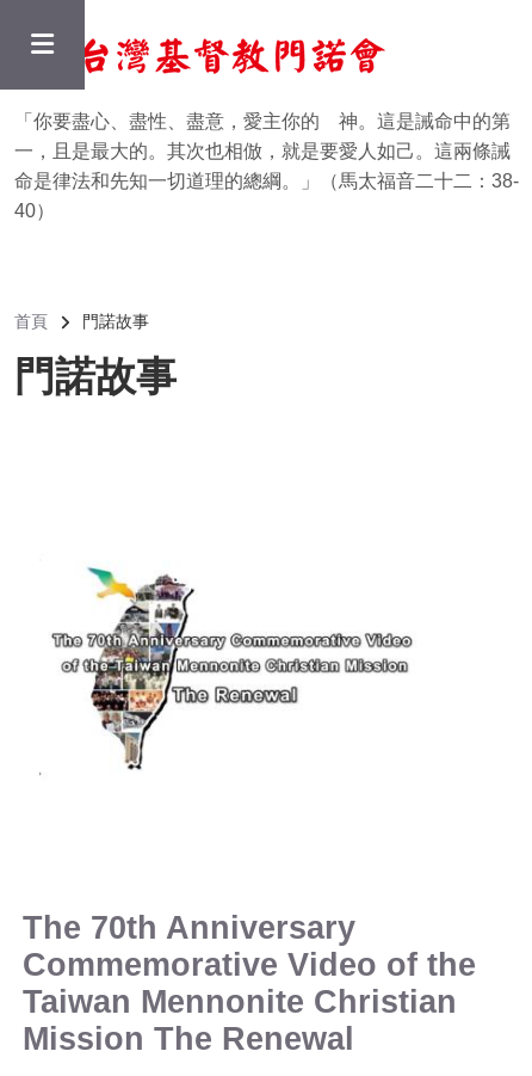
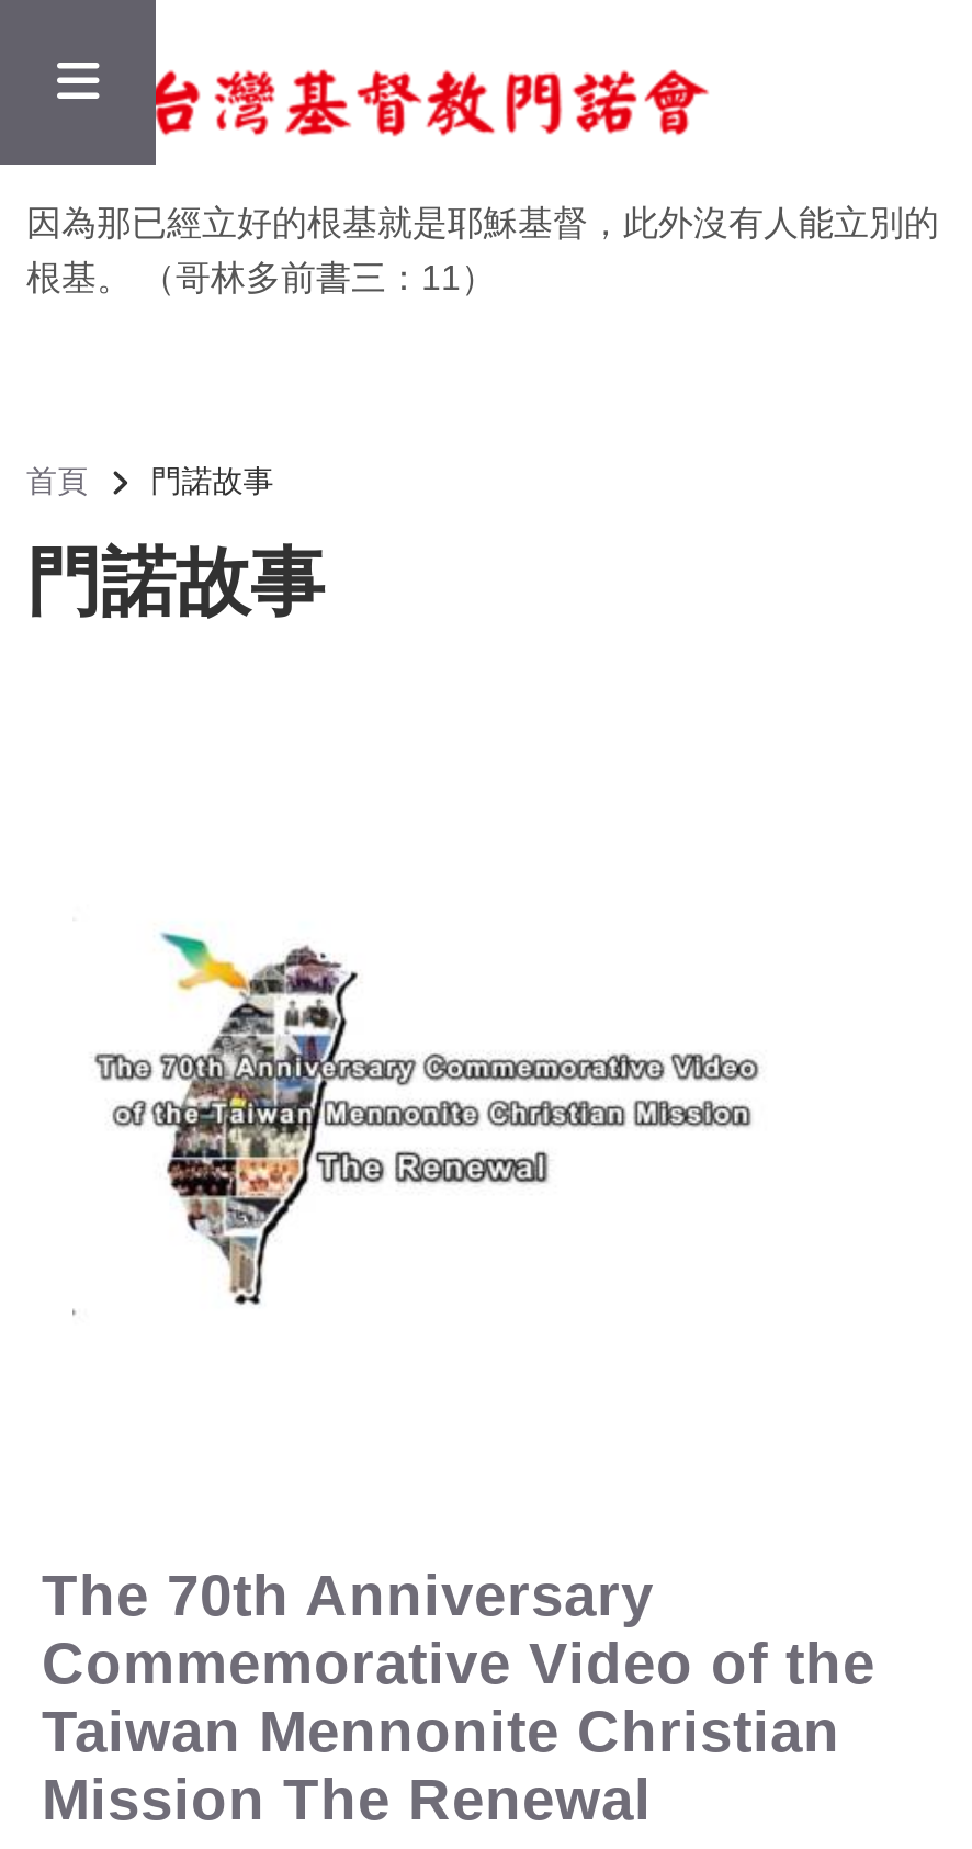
- 「你要盡心、盡性、盡意，愛主你的 神。這是誡命中的第
- 一，且是最大的。其次也相倣，就是要愛人如己。這兩條誡
- 命是律法和先知一切道理的總綱。」（馬太福音二十二：38-
- 40）
+ 因為那已經立好的根基就是耶穌基督，此外沒有人能立別的
+ 根基。 （哥林多前書三：11）
